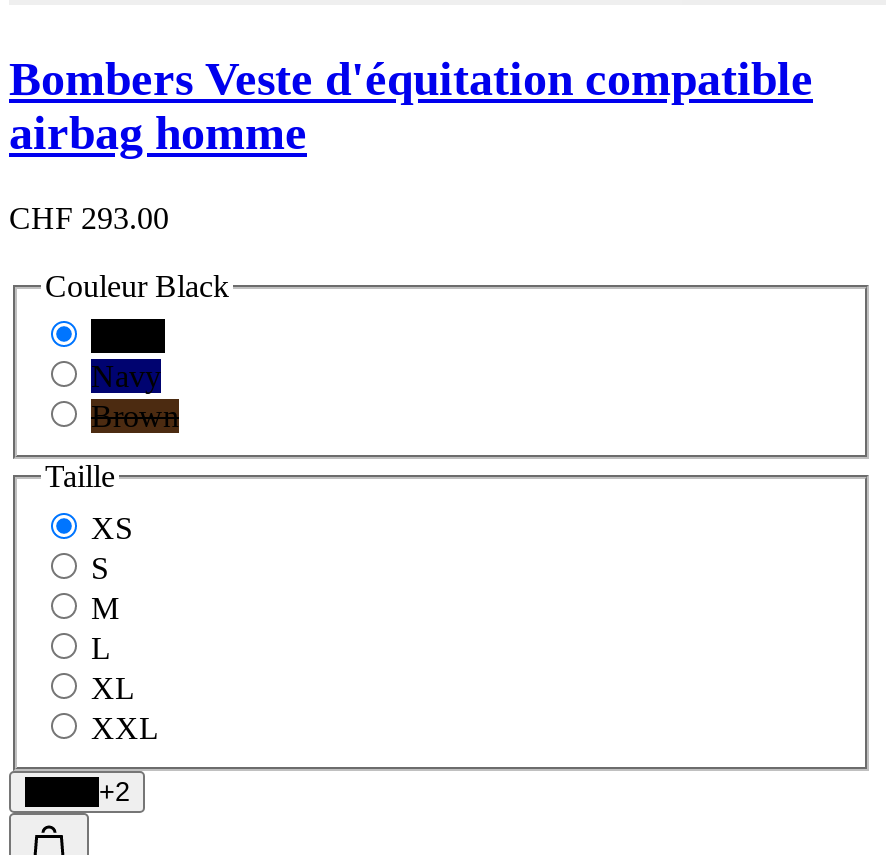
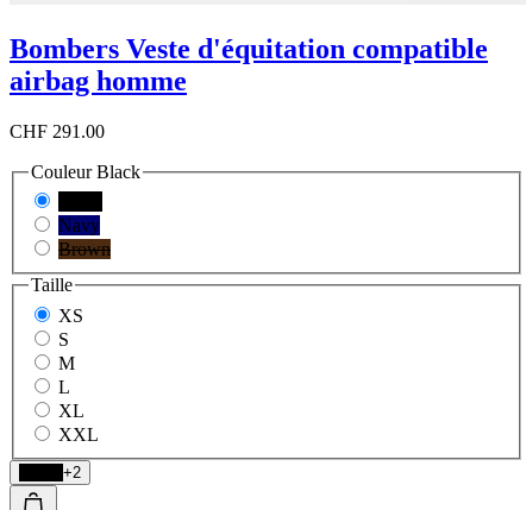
- CHF 293.00
+ CHF 291.00
